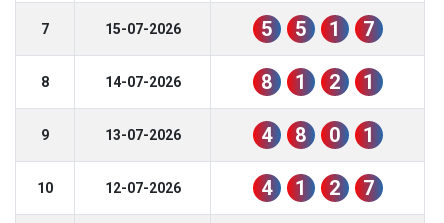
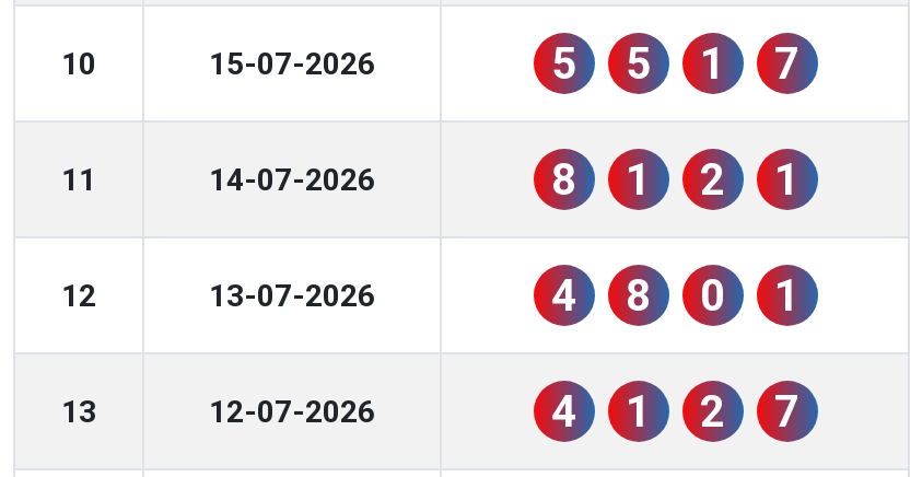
- 7
+ 10

- 8
+ 11

- 9
+ 12

- 10
+ 13
